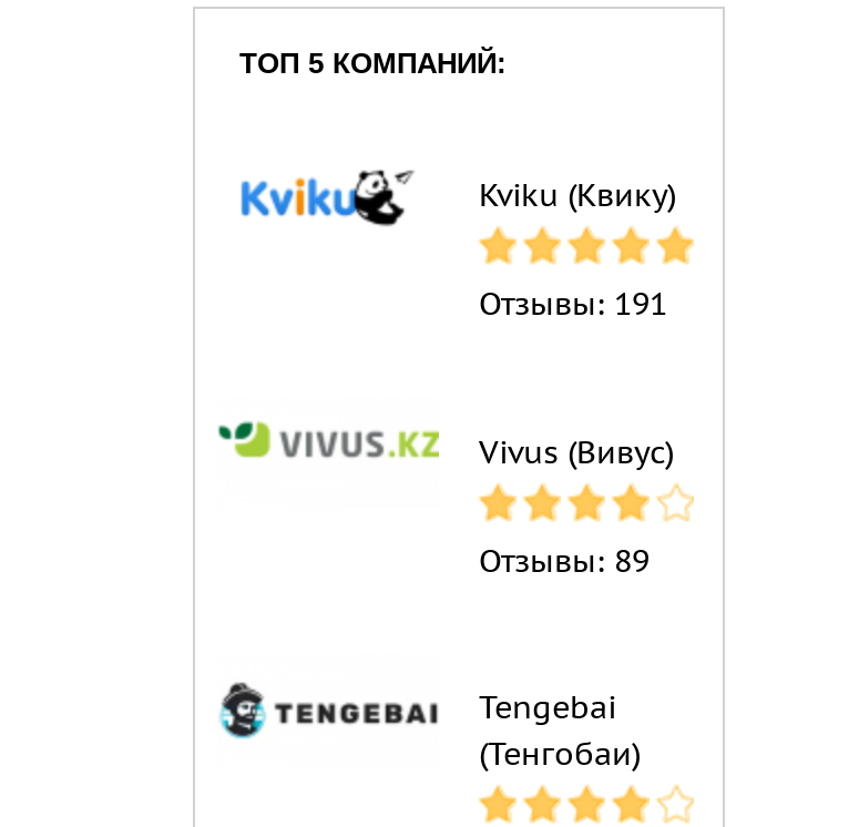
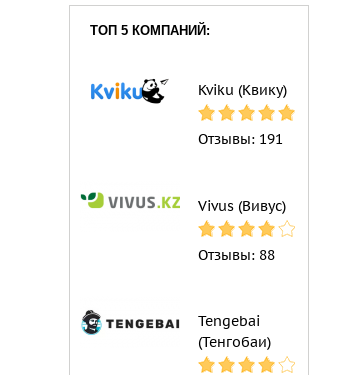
- Отзывы: 89
+ Отзывы: 88
